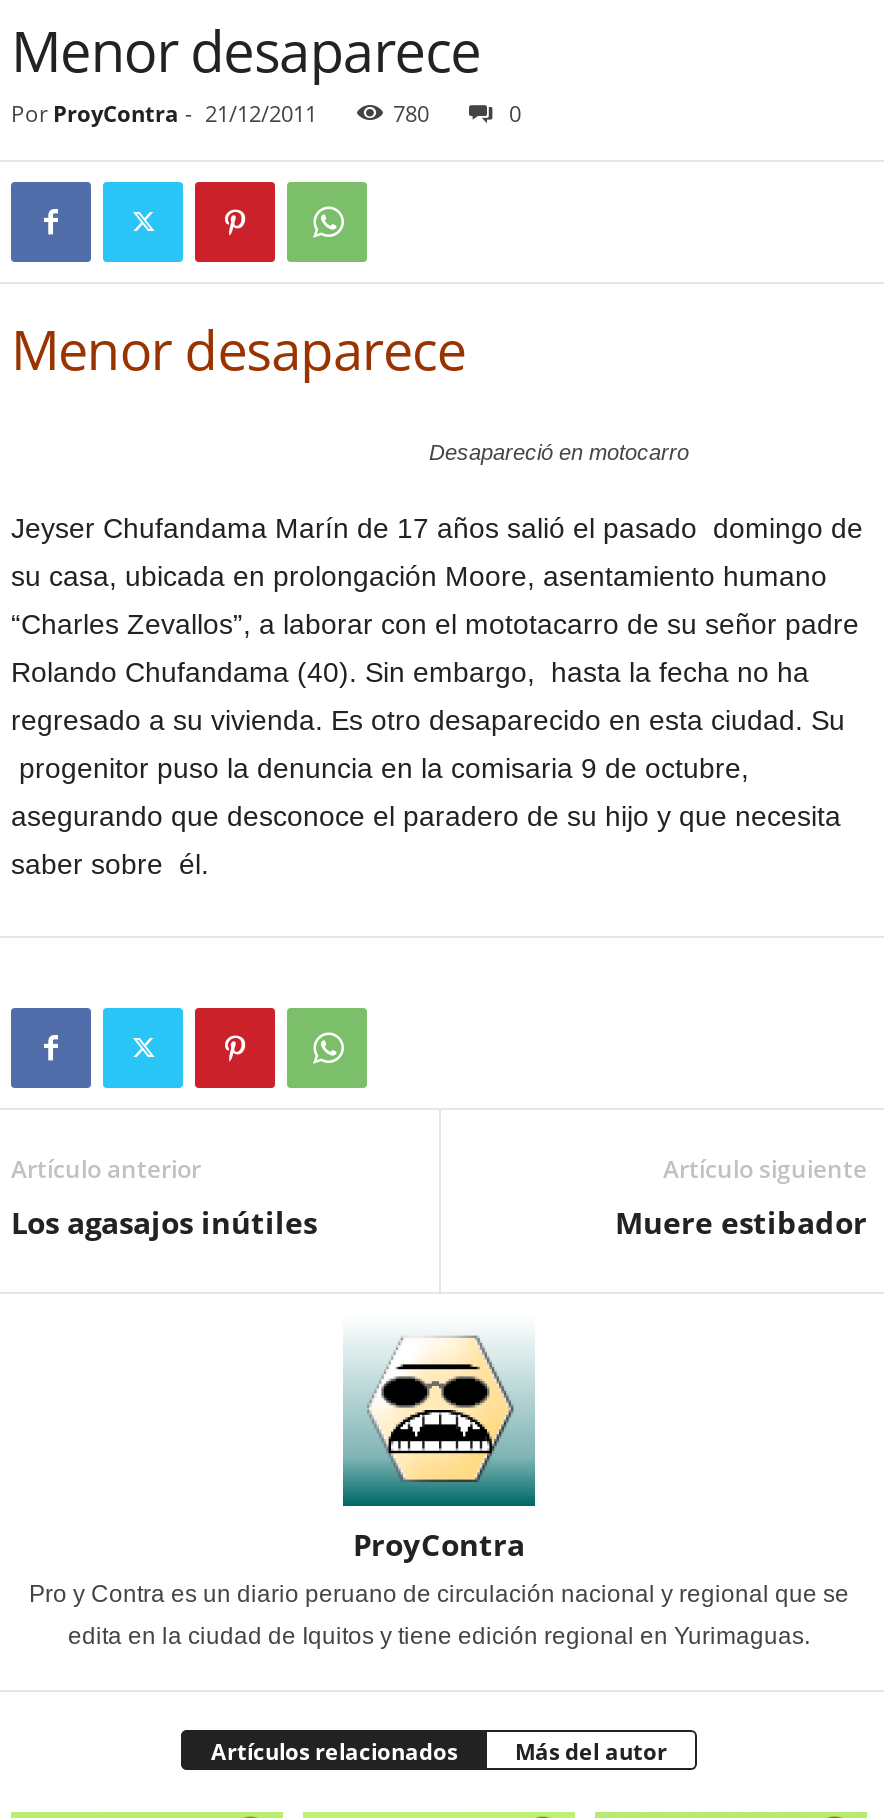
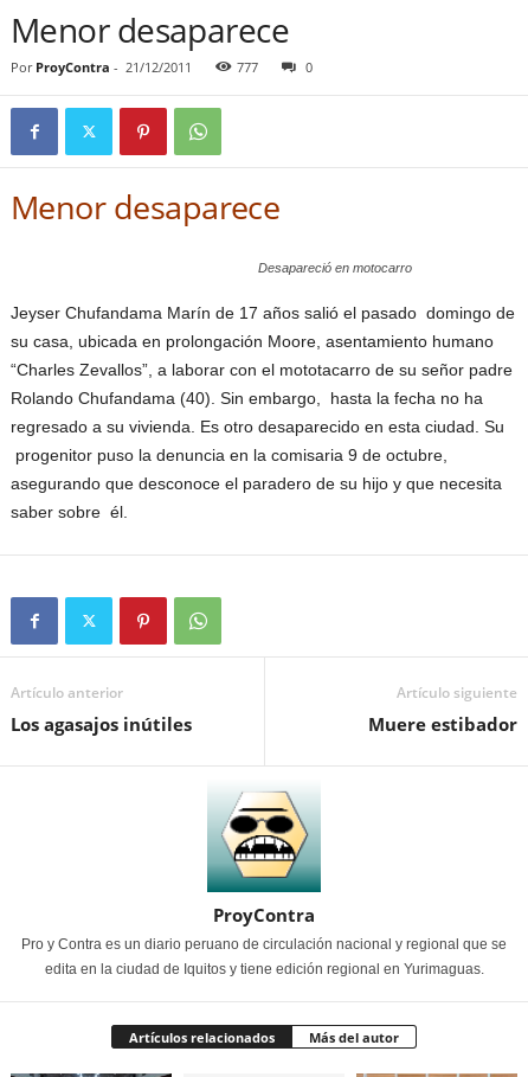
- 780
+ 777
